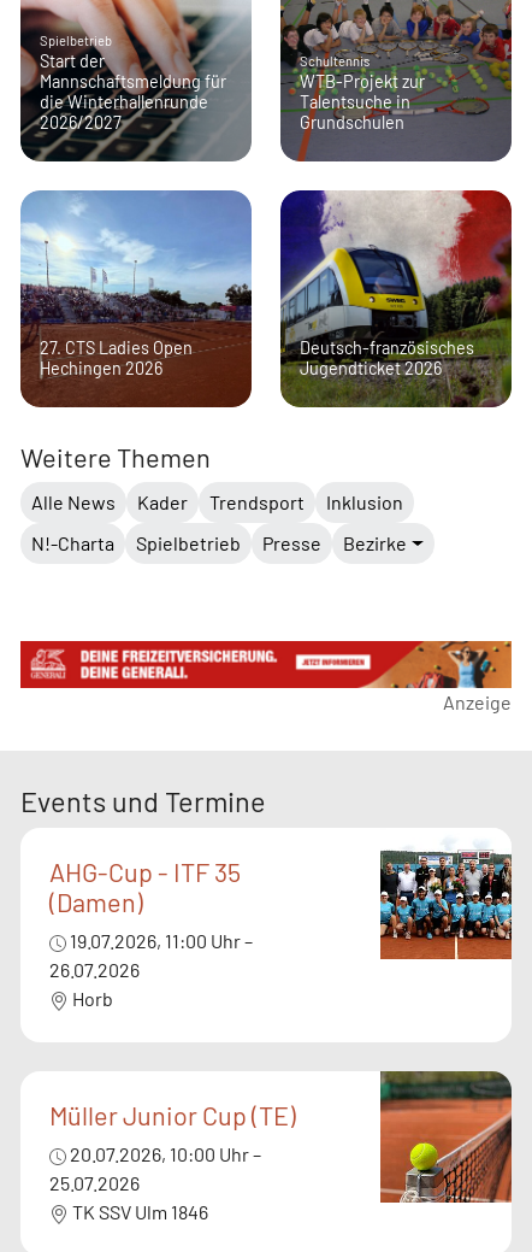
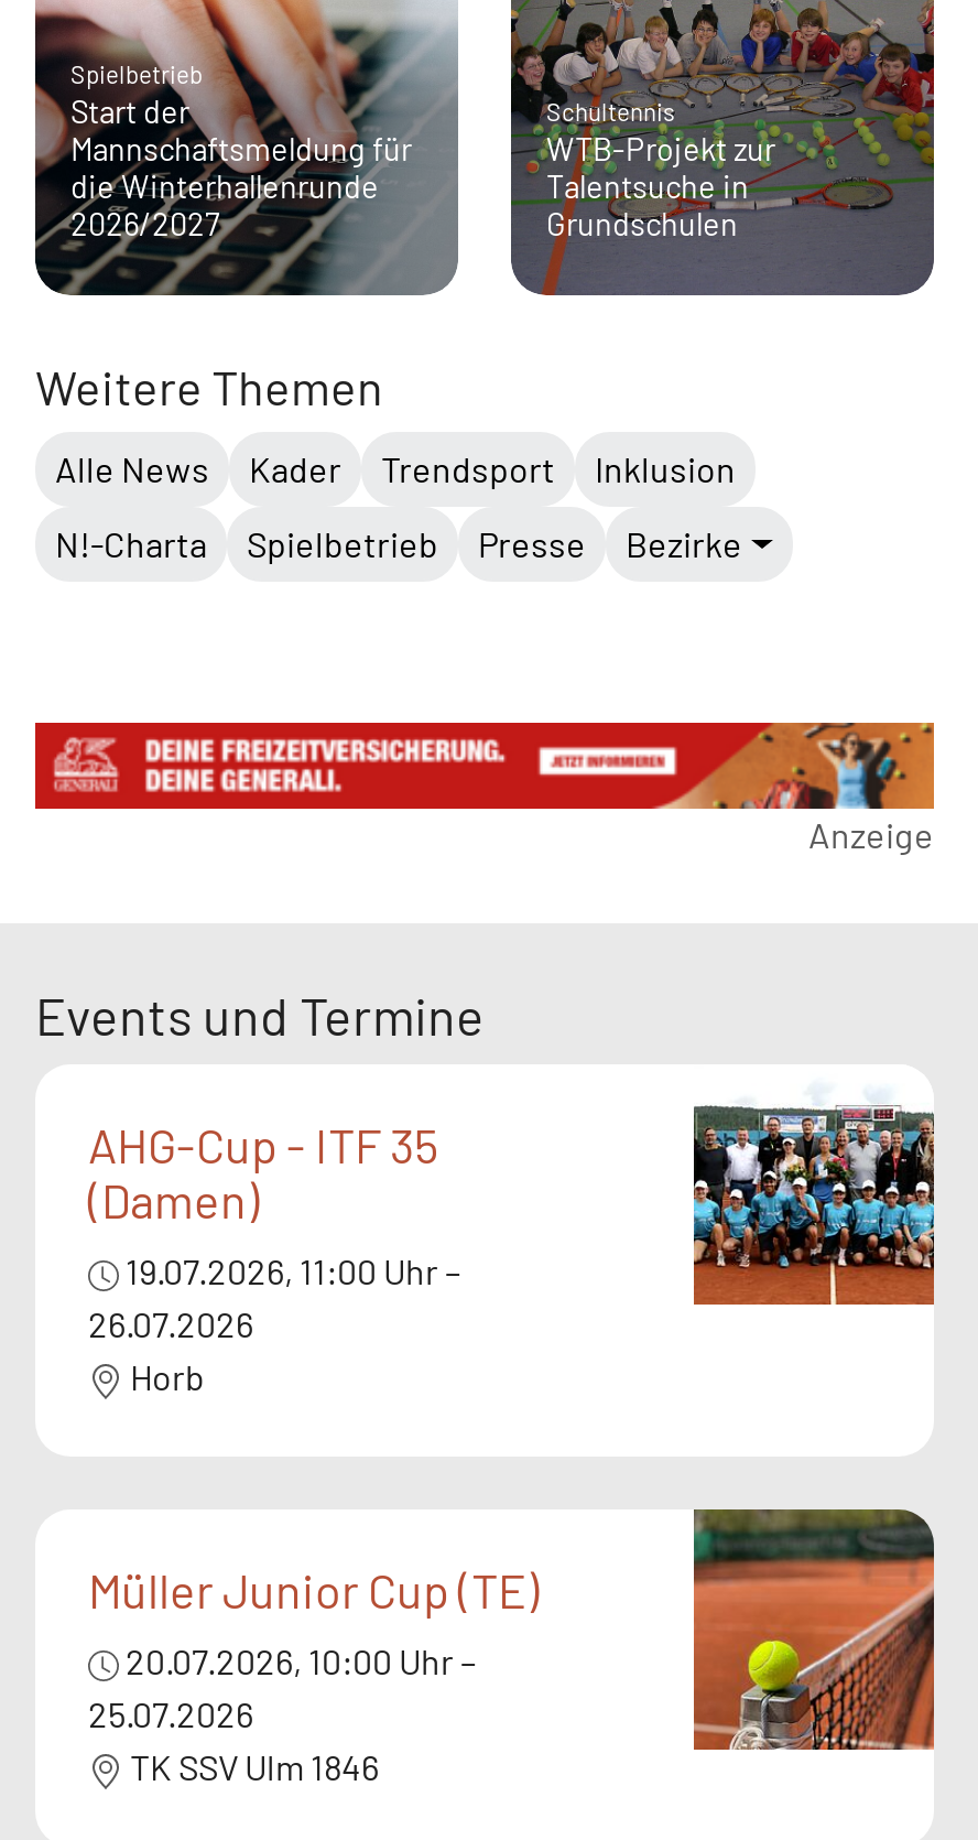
- [image]
- 27. CTS Ladies Open
- Hechingen 2026

- [image]
- Deutsch-französisches
- Jugendticket 2026
